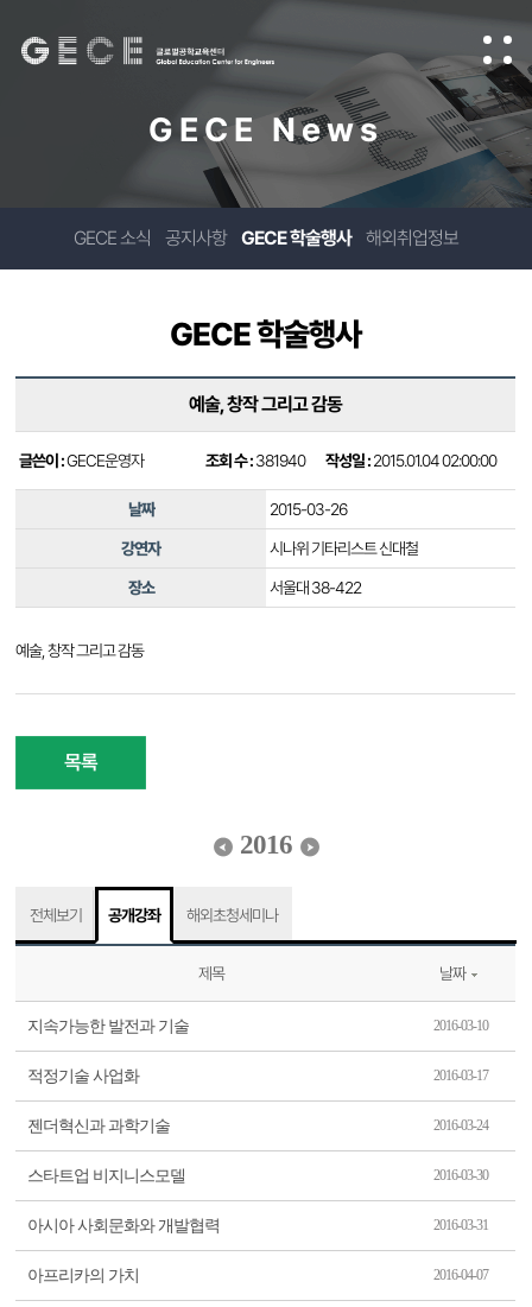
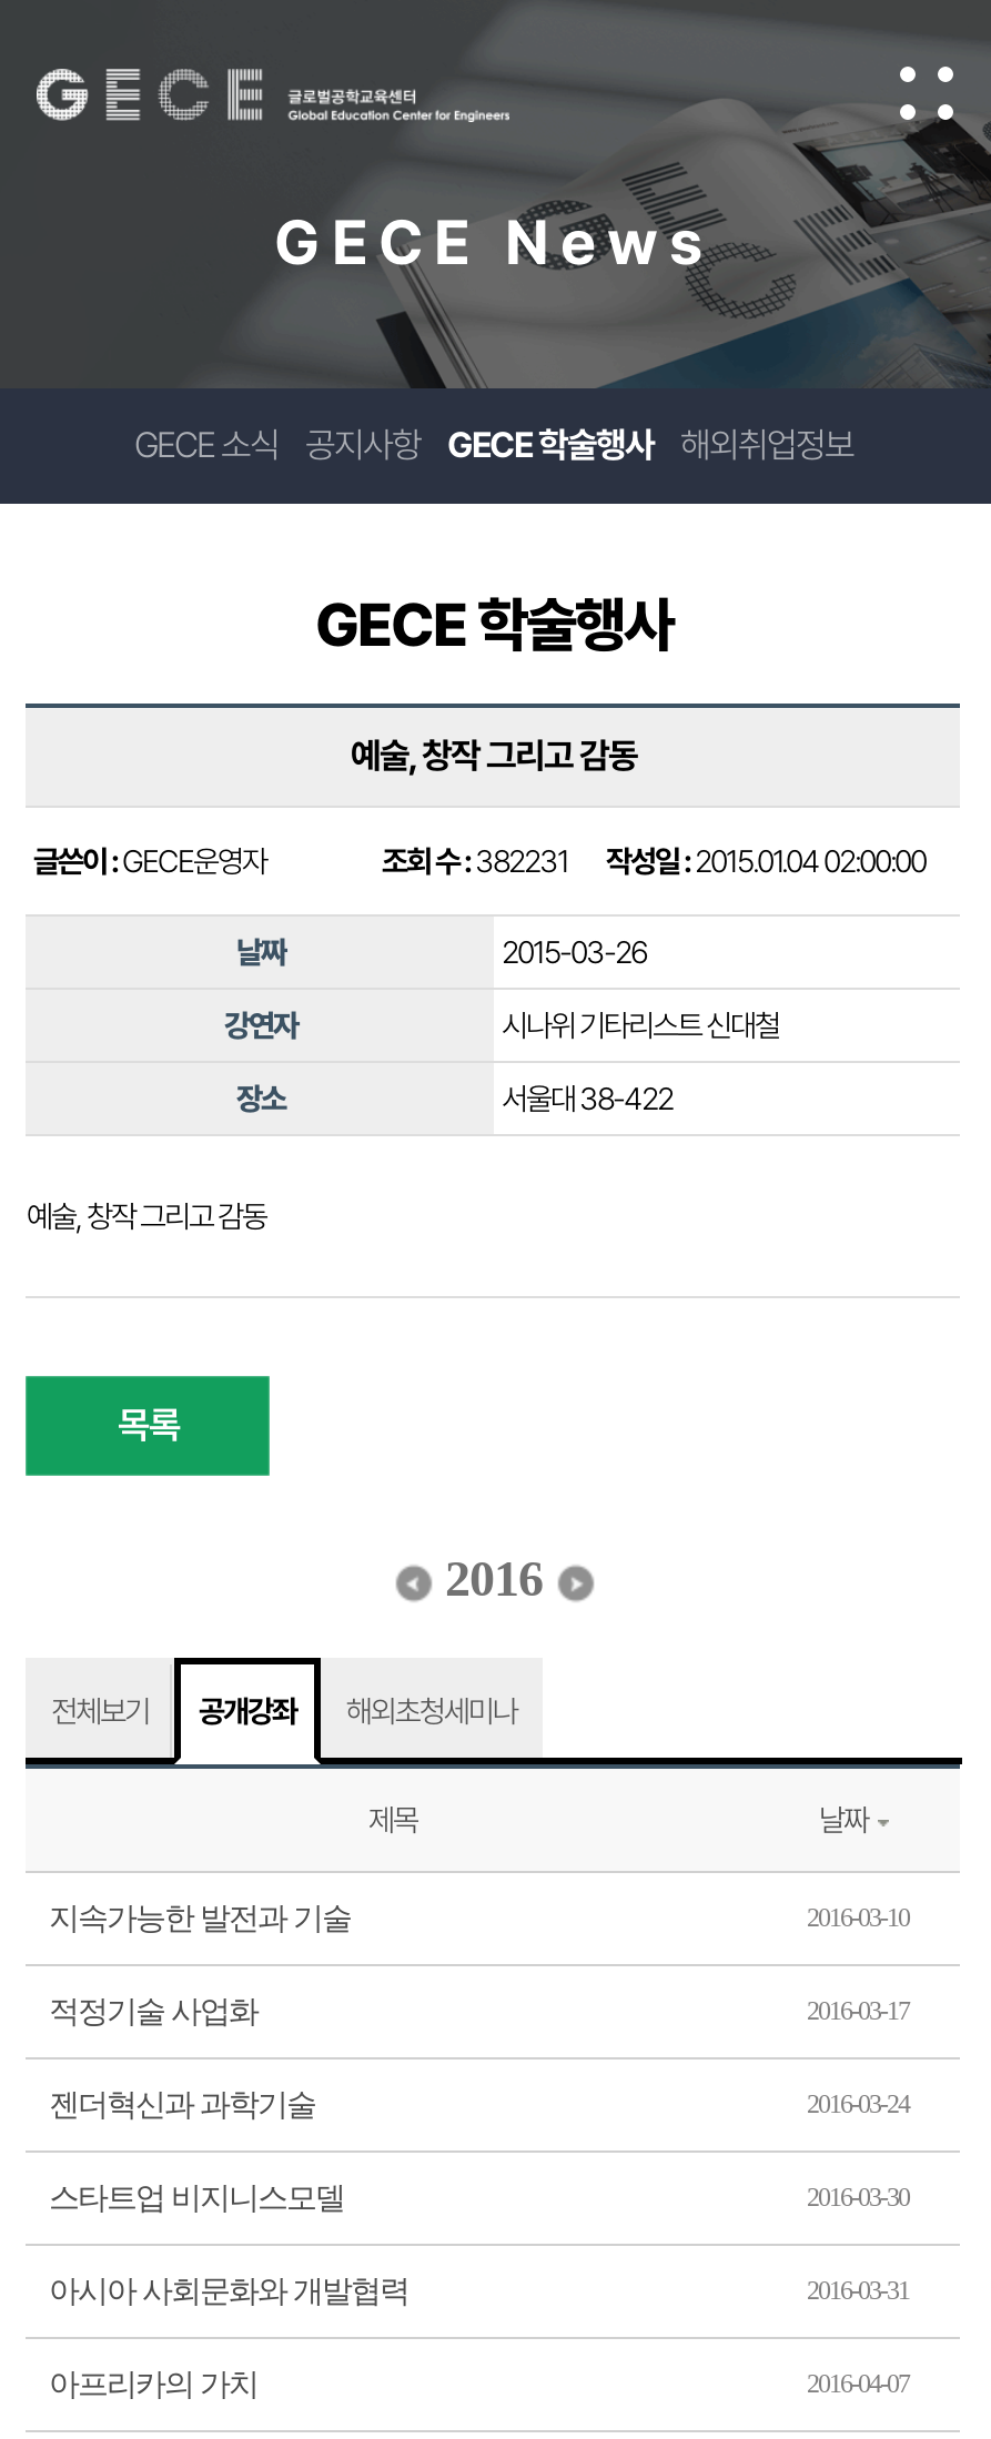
- 조회 수 : 381940 작성일 : 2015.01.04 02:00:00
+ 조회 수 : 382231 작성일 : 2015.01.04 02:00:00
